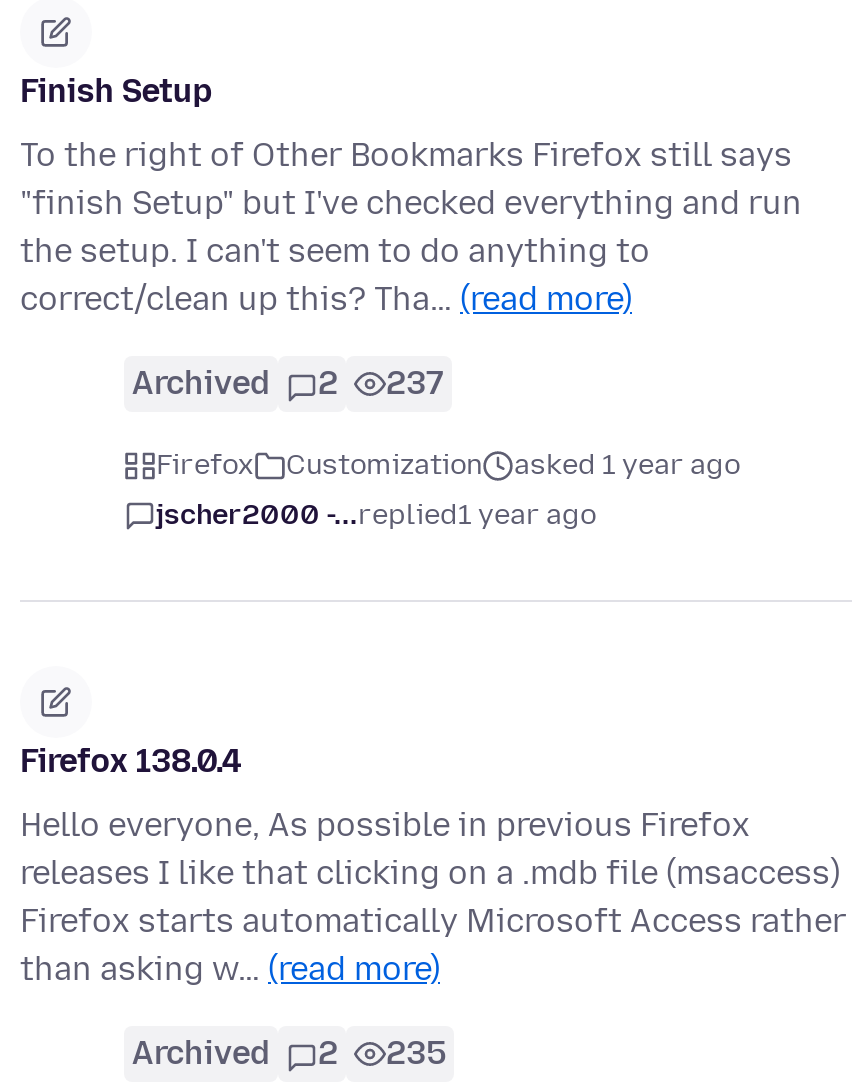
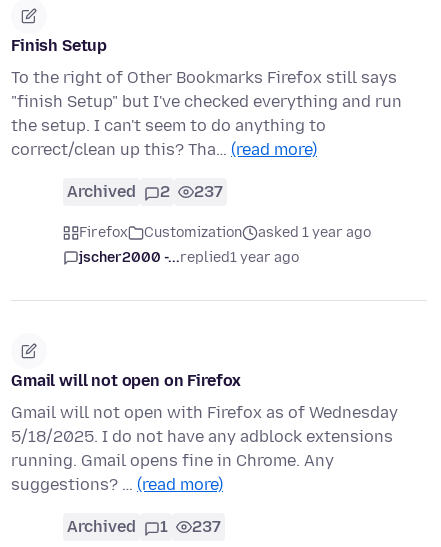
- Firefox 138.0.4
+ Gmail will not open on Firefox

- Hello everyone, As possible in previous Firefox
- releases I like that clicking on a .mdb file (msaccess)
- Firefox starts automatically Microsoft Access rather
- than asking w… (read more)
+ Gmail will not open with Firefox as of Wednesday
+ 5/18/2025. I do not have any adblock extensions
+ running. Gmail opens fine in Chrome. Any
+ suggestions? … (read more)

- 2
+ 1

- 235
+ 237
